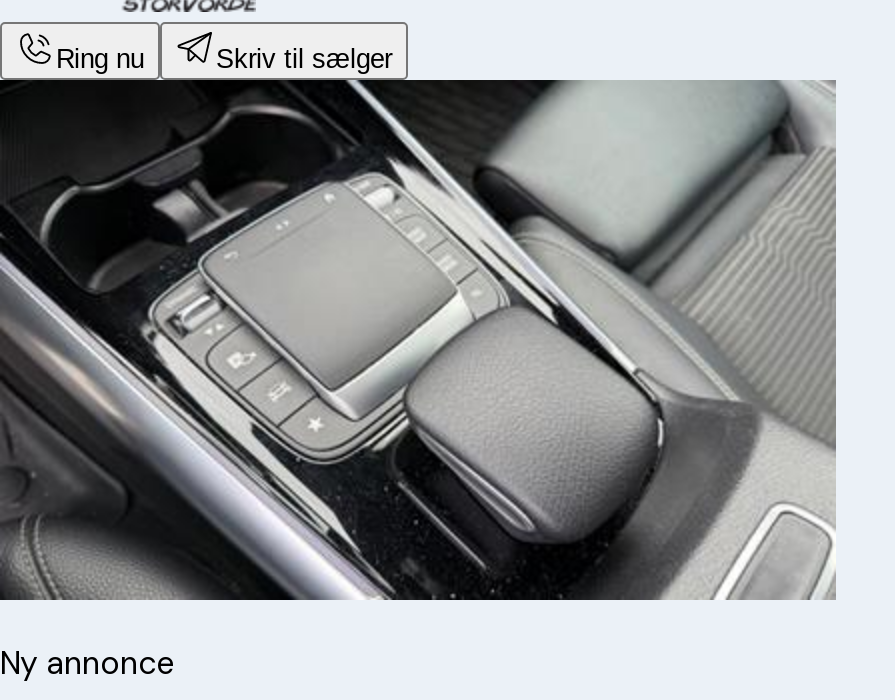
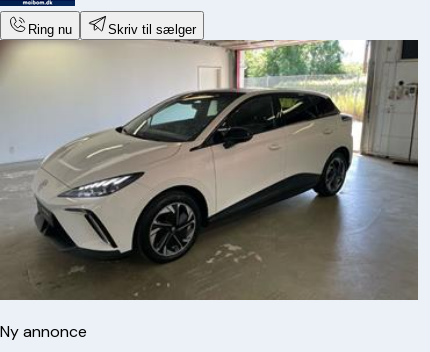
- [image]
+ [image]
